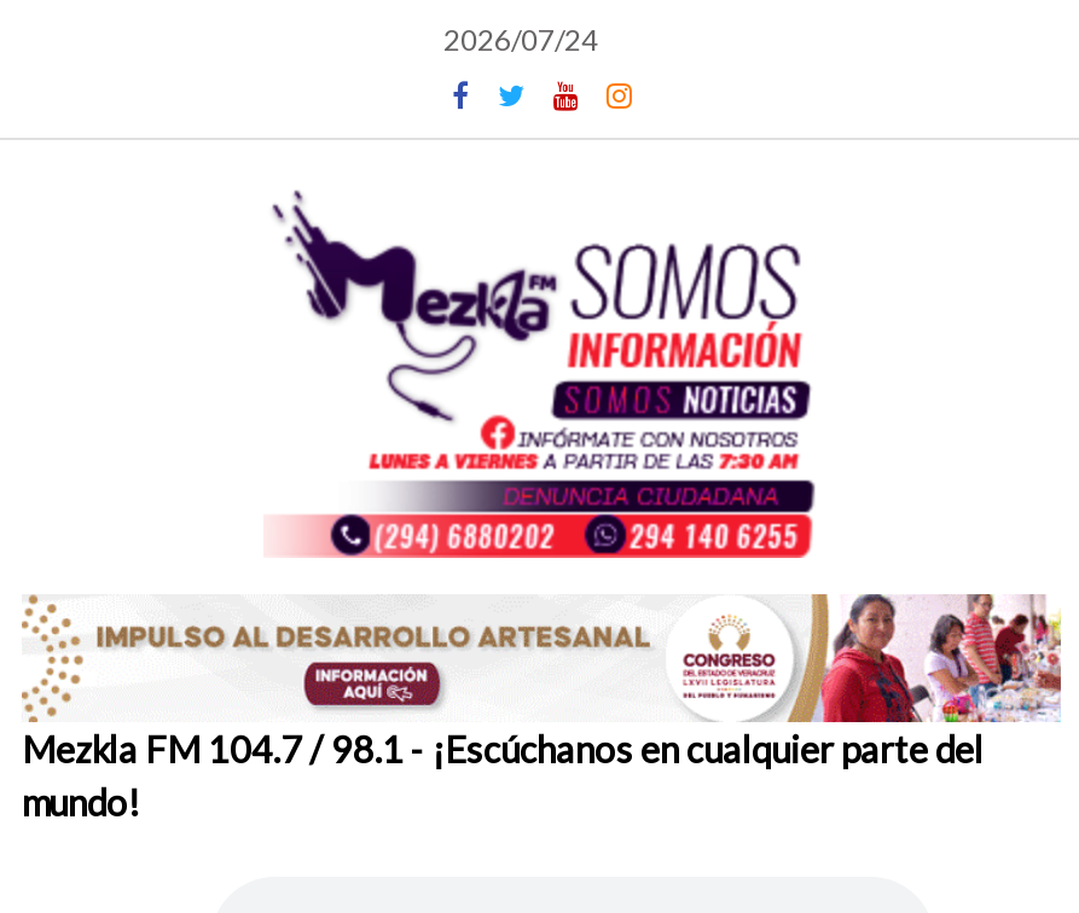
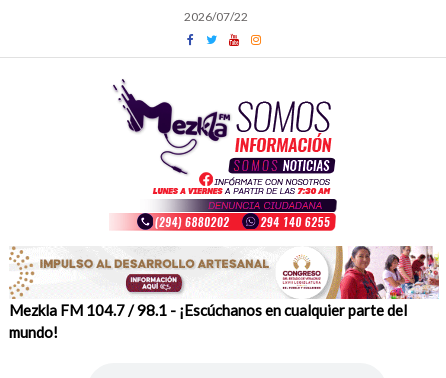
- 2026/07/24
+ 2026/07/22
